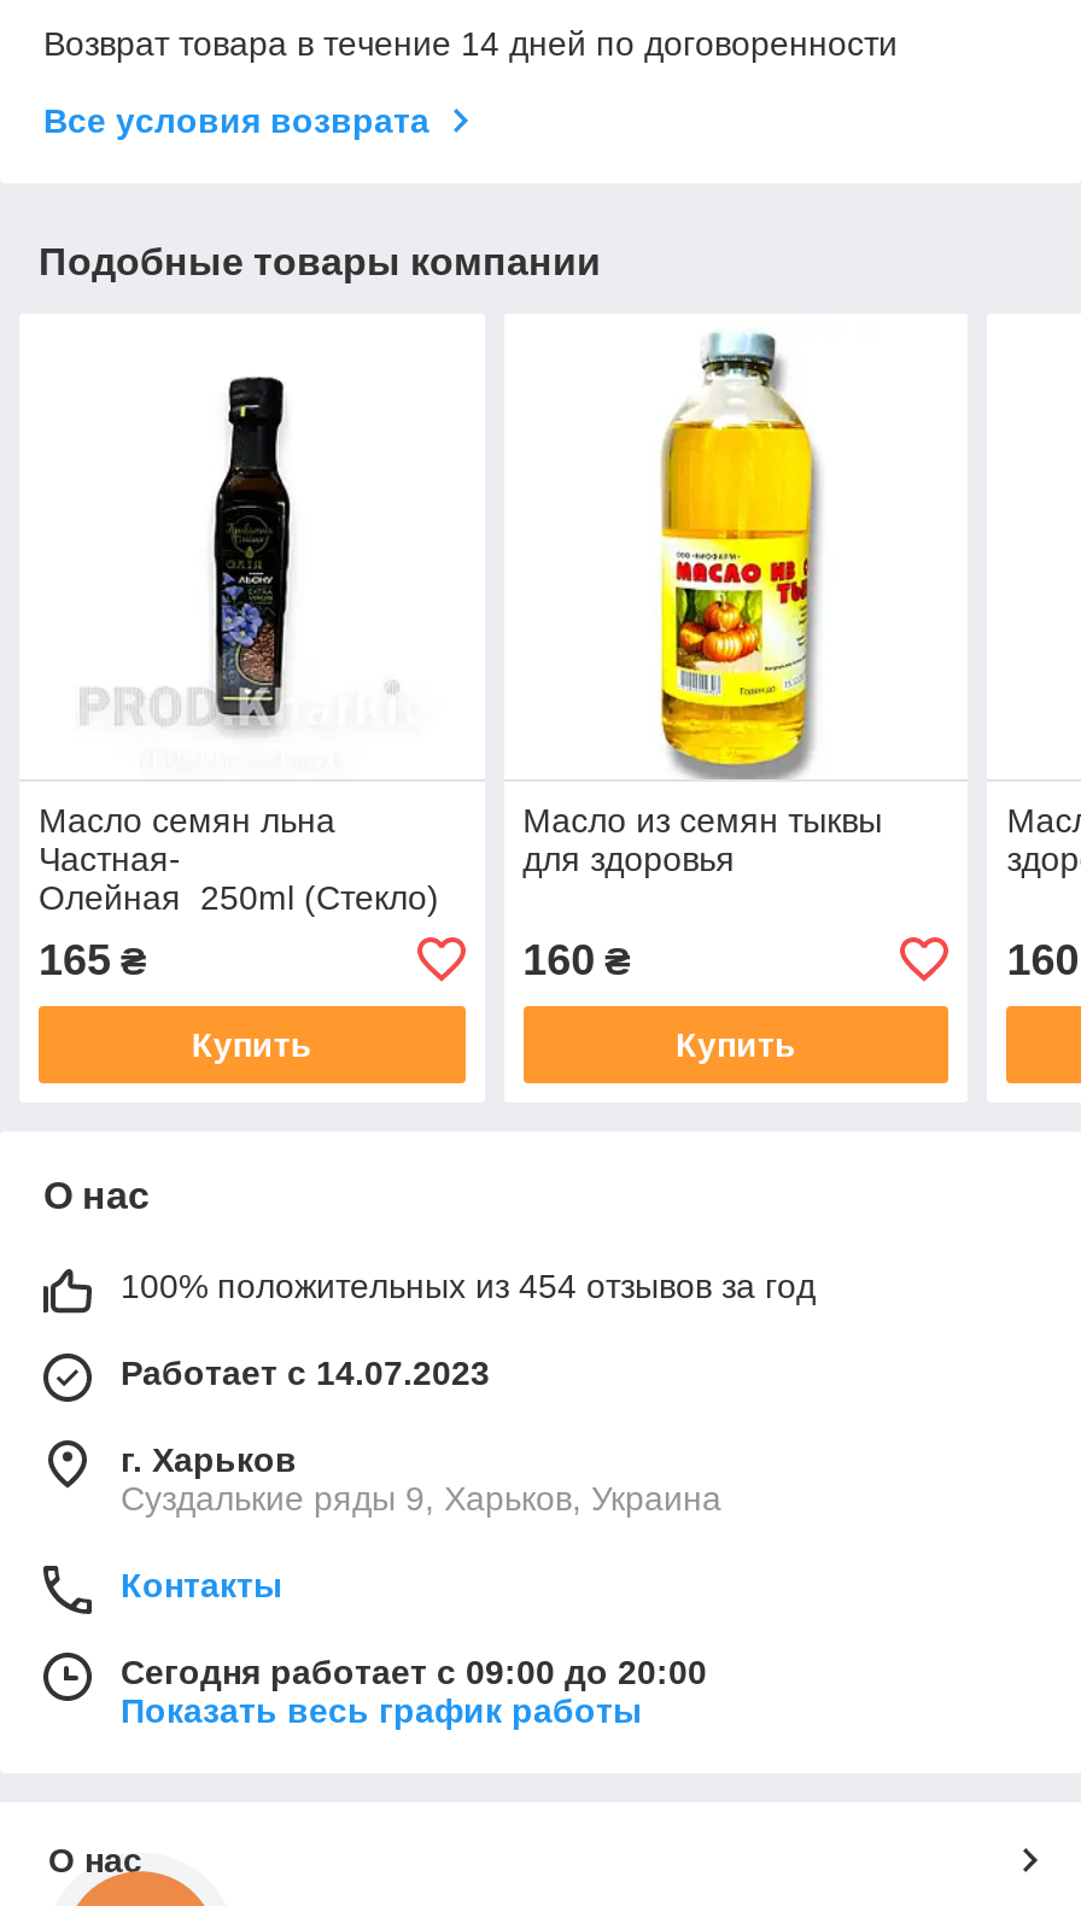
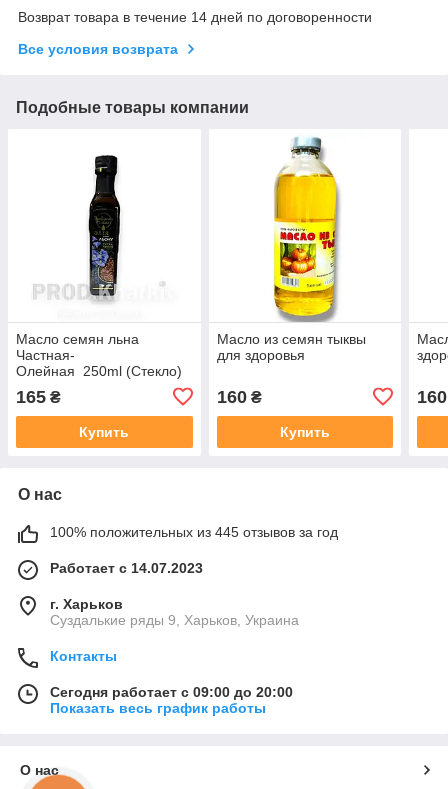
- 100% положительных из 454 отзывов за год
+ 100% положительных из 445 отзывов за год
